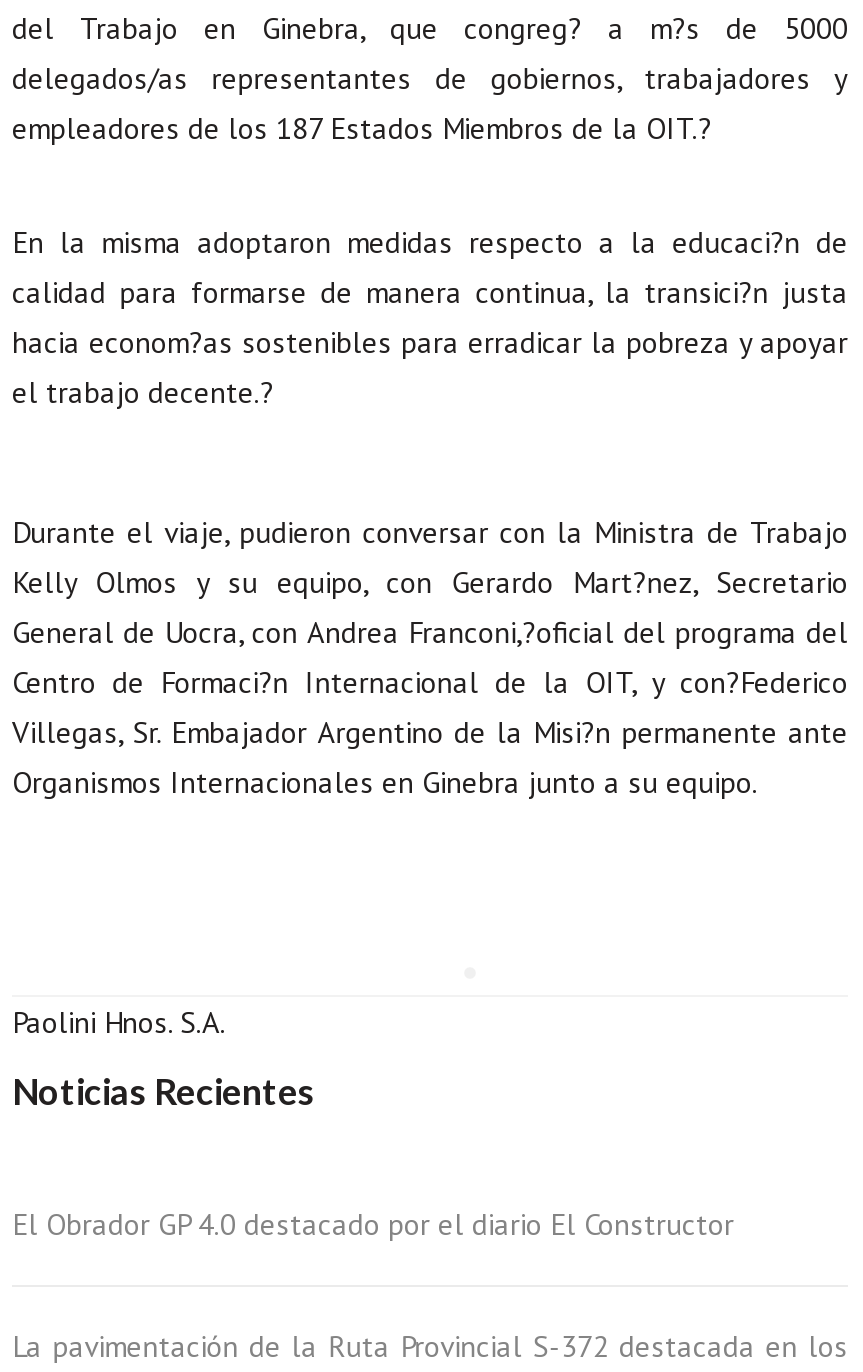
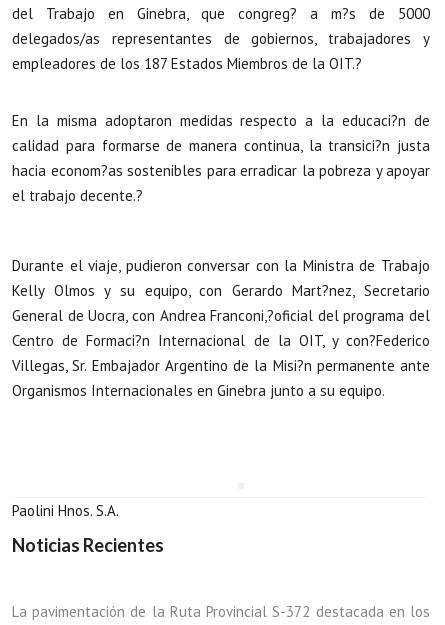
- El Obrador GP 4.0 destacado por el diario El Constructor
